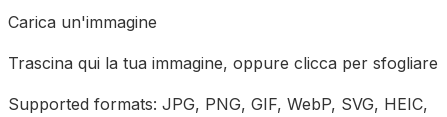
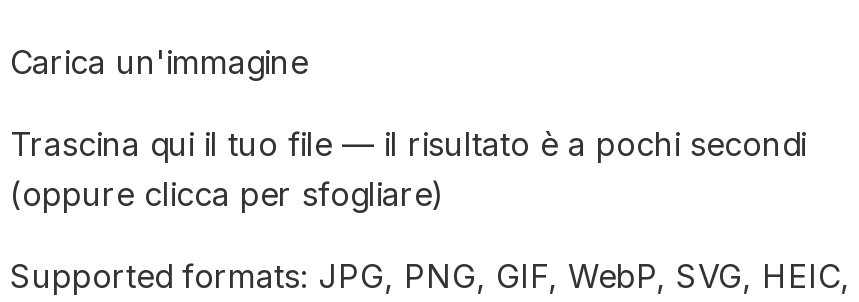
- Trascina qui la tua immagine, oppure clicca per sfogliare
+ Trascina qui il tuo file — il risultato è a pochi secondi
+ (oppure clicca per sfogliare)
